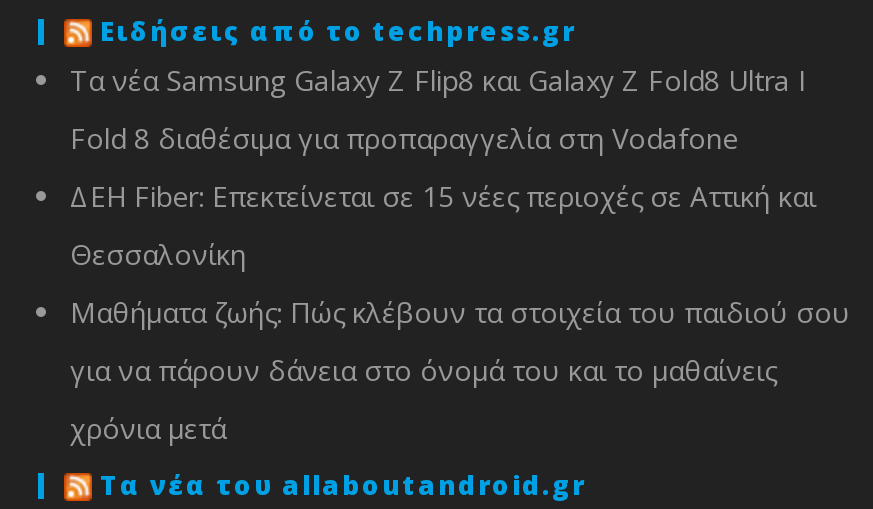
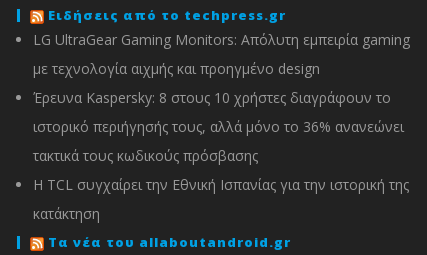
- Τα νέα Samsung Galaxy Z Flip8 και Galaxy Z Fold8 Ultra I
+ LG UltraGear Gaming Monitors: Απόλυτη εμπειρία gaming

- Fold 8 διαθέσιμα για προπαραγγελία στη Vodafone
+ με τεχνολογία αιχμής και προηγμένο design

- ΔΕΗ Fiber: Επεκτείνεται σε 15 νέες περιοχές σε Αττική και
+ Έρευνα Kaspersky: 8 στους 10 χρήστες διαγράφουν το

- Θεσσαλονίκη
+ ιστορικό περιήγησής τους, αλλά μόνο το 36% ανανεώνει

- Μαθήματα ζωής: Πώς κλέβουν τα στοιχεία του παιδιού σου
+ τακτικά τους κωδικούς πρόσβασης

- για να πάρουν δάνεια στο όνομά του και το μαθαίνεις
+ Η TCL συγχαίρει την Εθνική Ισπανίας για την ιστορική της

- χρόνια μετά
+ κατάκτηση
